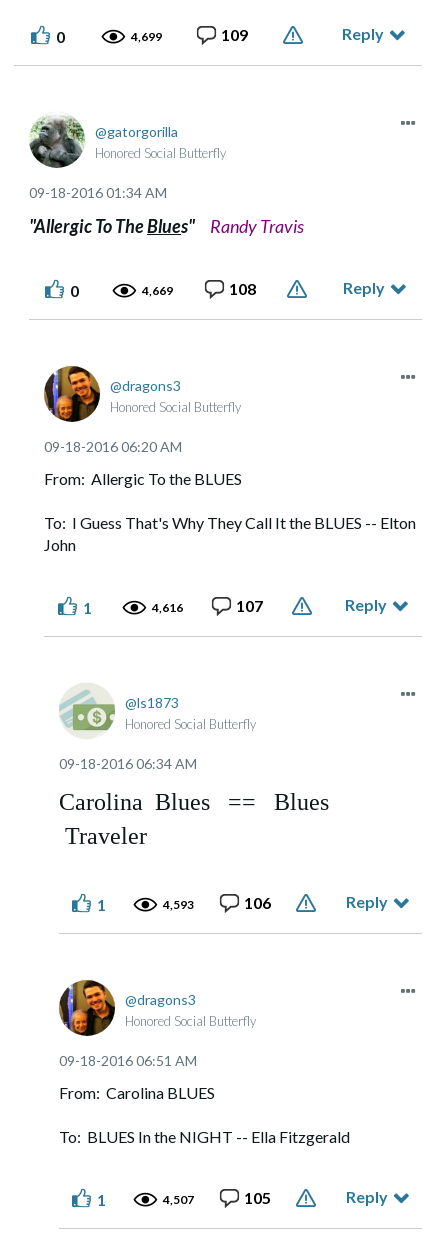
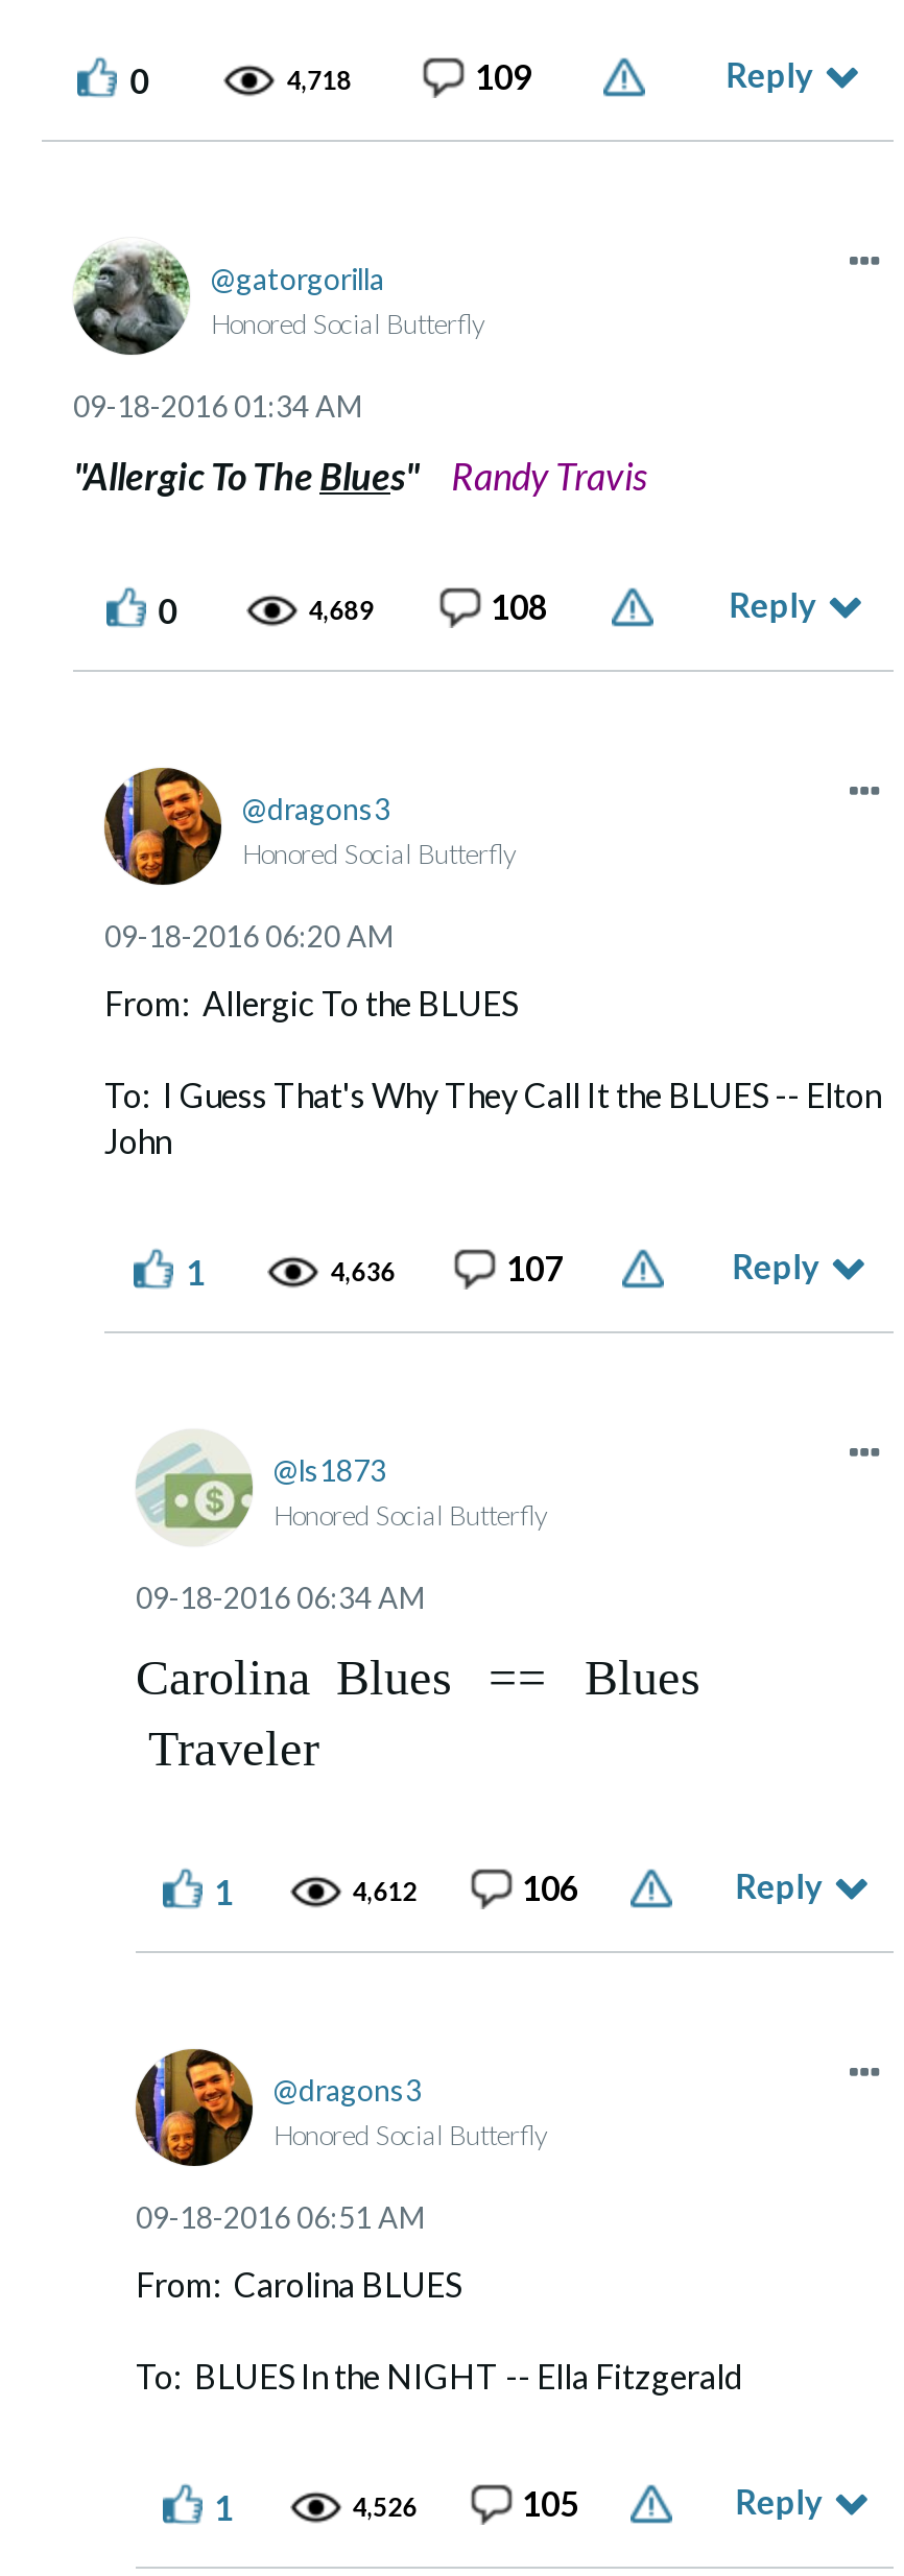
- 4,699
+ 4,718

- 4,669
+ 4,689

- 4,616
+ 4,636

- 4,593
+ 4,612

- 4,507
+ 4,526
